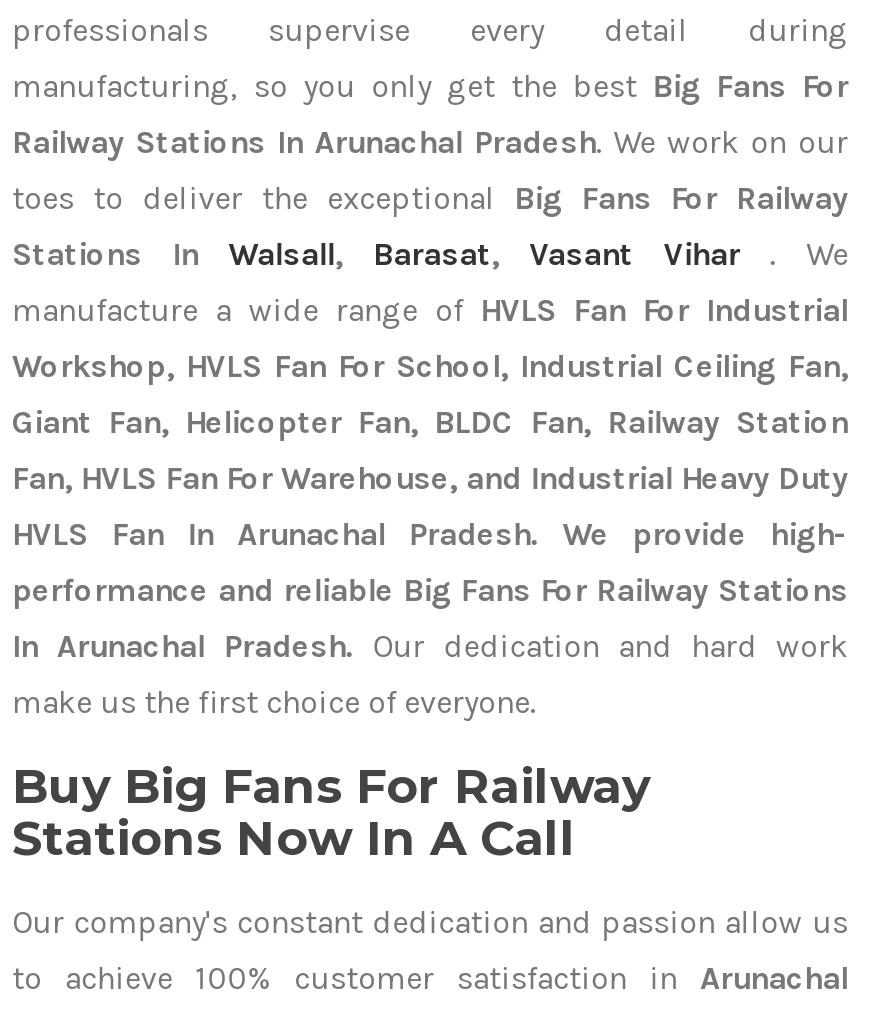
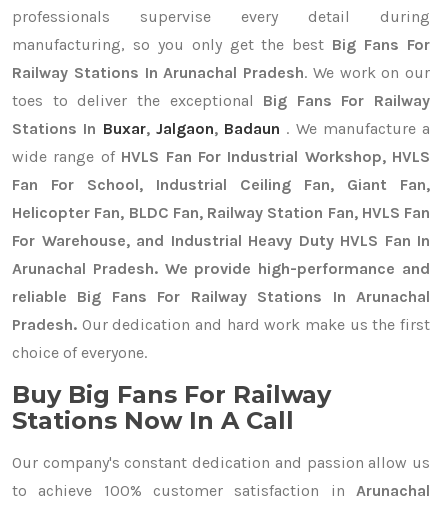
- Stations In Walsall, Barasat, Vasant Vihar
- . We
+ Stations In Buxar, Jalgaon, Badaun . We manufacture a

- manufacture a wide range of HVLS Fan For Industrial
+ wide range of HVLS Fan For Industrial Workshop, HVLS

- Workshop, HVLS Fan For School, Industrial Ceiling Fan,
+ Fan For School, Industrial Ceiling Fan, Giant Fan,

- Giant Fan, Helicopter Fan, BLDC Fan, Railway Station
+ Helicopter Fan, BLDC Fan, Railway Station Fan, HVLS Fan

- Fan, HVLS Fan For Warehouse, and Industrial Heavy Duty
+ For Warehouse, and Industrial Heavy Duty HVLS Fan In

- HVLS Fan In Arunachal Pradesh. We provide high-
+ Arunachal Pradesh. We provide high-performance and

- performance and reliable Big Fans For Railway Stations
+ reliable Big Fans For Railway Stations In Arunachal

- In Arunachal Pradesh. Our dedication and hard work
+ Pradesh. Our dedication and hard work make us the first

- make us the first choice of everyone.
+ choice of everyone.
